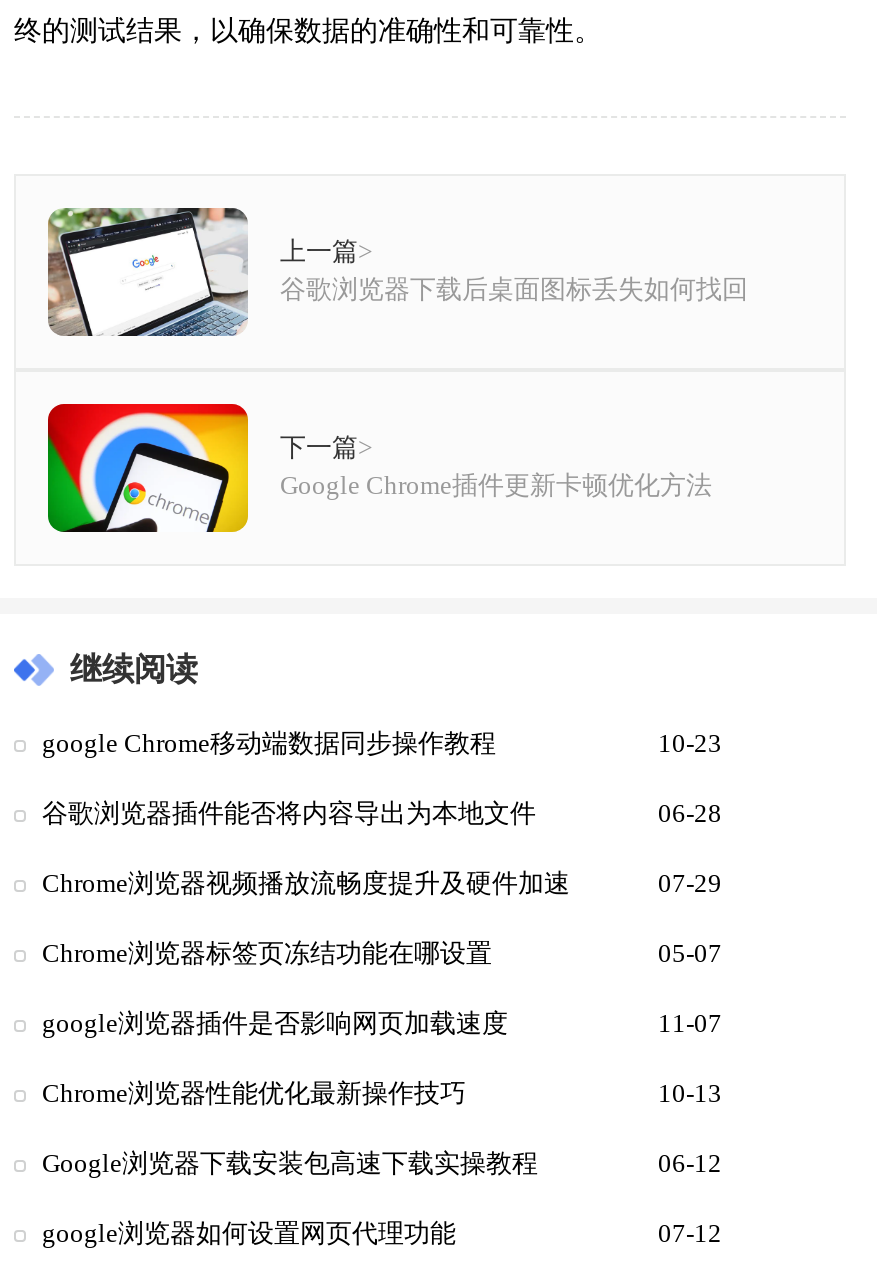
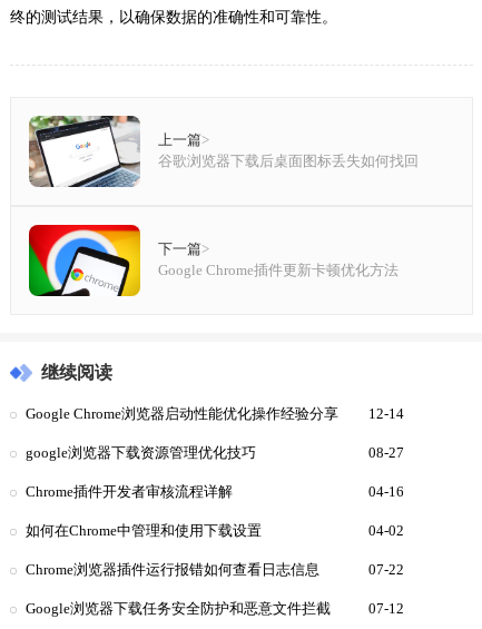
- google Chrome移动端数据同步操作教程
- 10-23
- 谷歌浏览器插件能否将内容导出为本地文件
- 06-28
- Chrome浏览器视频播放流畅度提升及硬件加速
- 07-29
- Chrome浏览器标签页冻结功能在哪设置
- 05-07
- google浏览器插件是否影响网页加载速度
- 11-07
- Chrome浏览器性能优化最新操作技巧
- 10-13
- Google浏览器下载安装包高速下载实操教程
- 06-12
- google浏览器如何设置网页代理功能
+ Google Chrome浏览器启动性能优化操作经验分享
+ 12-14
+ google浏览器下载资源管理优化技巧
+ 08-27
+ Chrome插件开发者审核流程详解
+ 04-16
+ 如何在Chrome中管理和使用下载设置
+ 04-02
+ Chrome浏览器插件运行报错如何查看日志信息
+ 07-22
+ Google浏览器下载任务安全防护和恶意文件拦截
